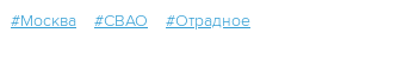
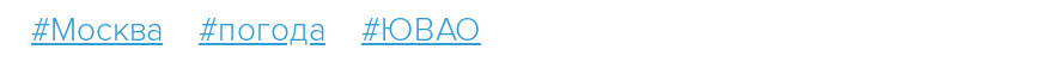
- #СВАО
- #Отрадное
+ #погода
+ #ЮВАО
